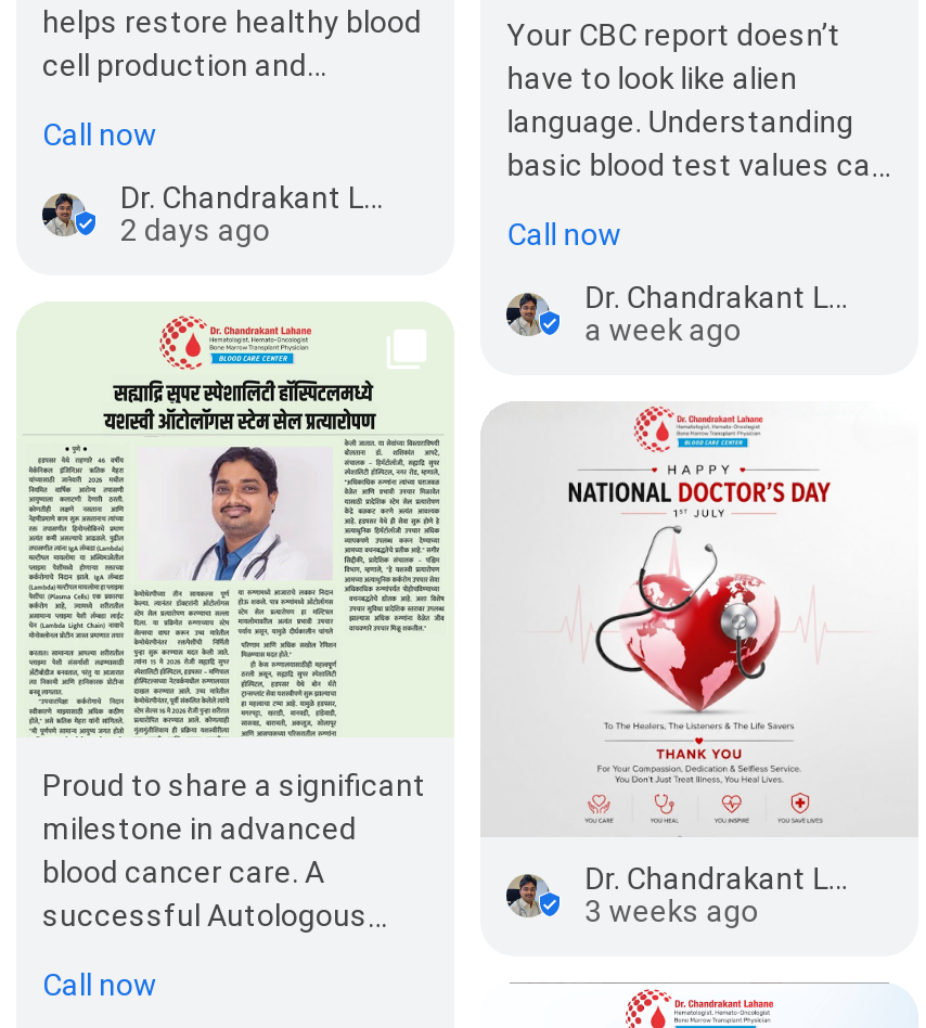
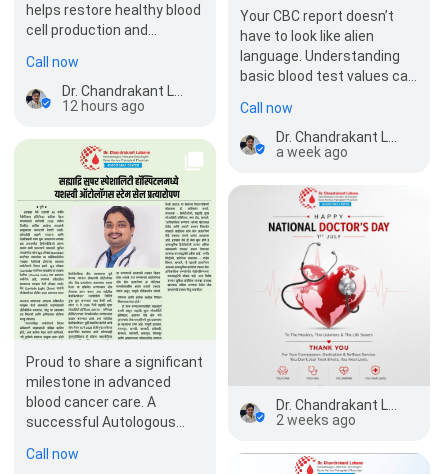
- 2 days ago
+ 12 hours ago

- 3 weeks ago
+ 2 weeks ago
